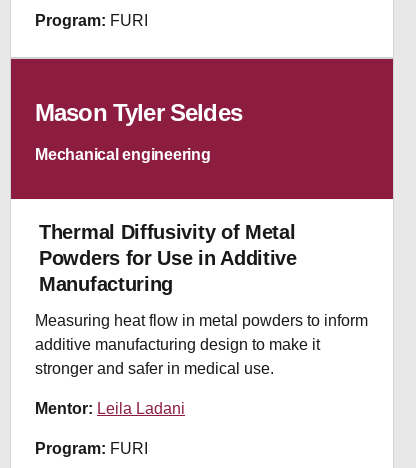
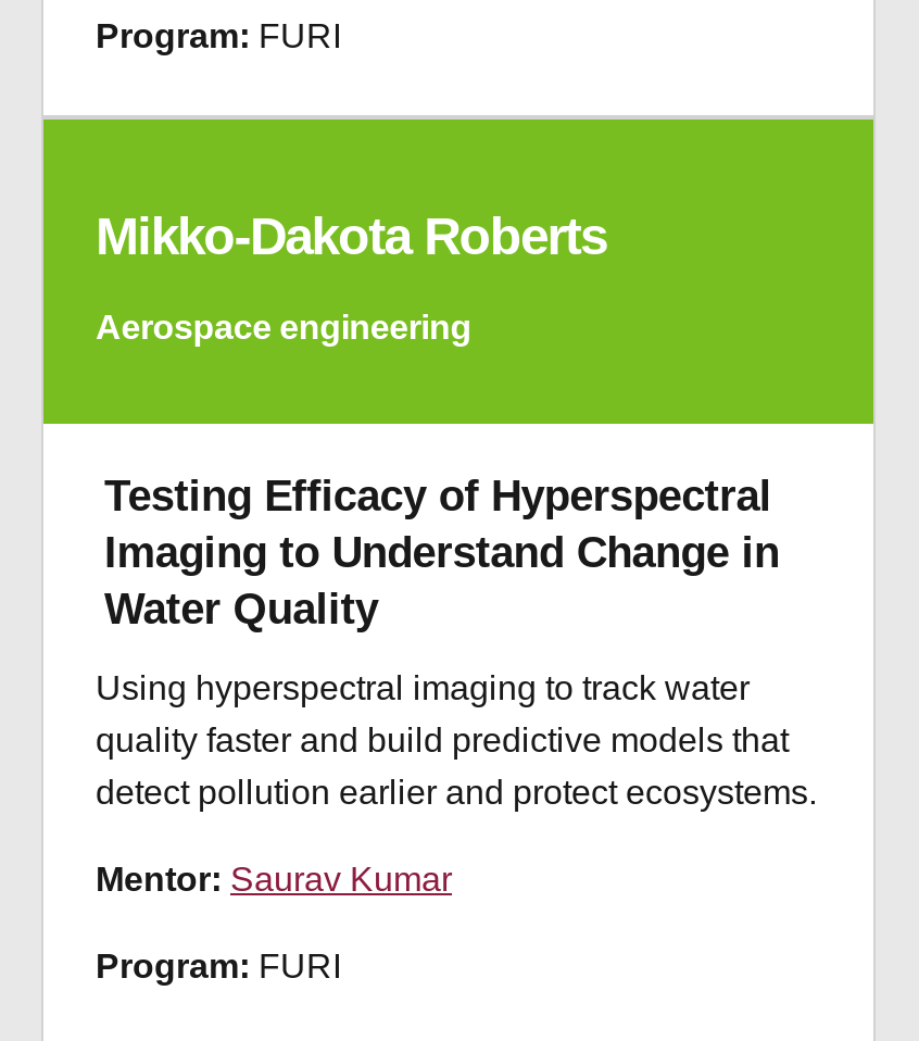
- [image]
- Mason Tyler Seldes
+ [image]
+ Mikko-Dakota Roberts

- Mechanical engineering
+ Aerospace engineering

- Thermal Diffusivity of Metal
- Powders for Use in Additive
- Manufacturing
+ Testing Efficacy of Hyperspectral
+ Imaging to Understand Change in
+ Water Quality

- Measuring heat flow in metal powders to inform
- additive manufacturing design to make it
- stronger and safer in medical use.
+ Using hyperspectral imaging to track water
+ quality faster and build predictive models that
+ detect pollution earlier and protect ecosystems.

- Mentor: Leila Ladani
+ Mentor: Saurav Kumar
